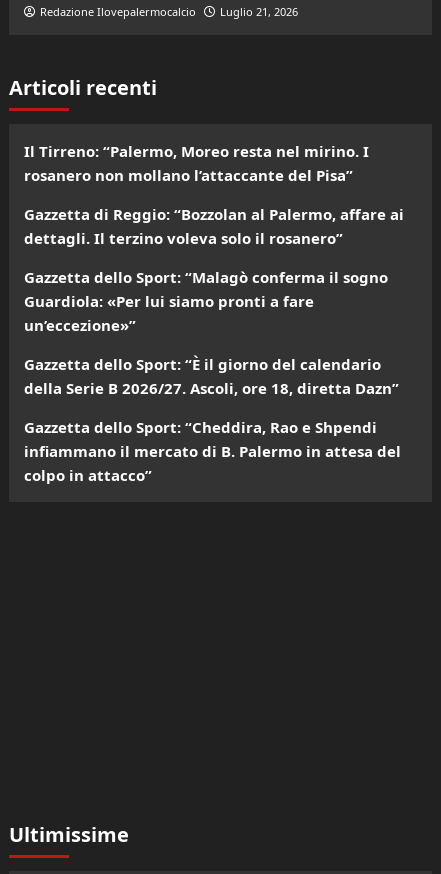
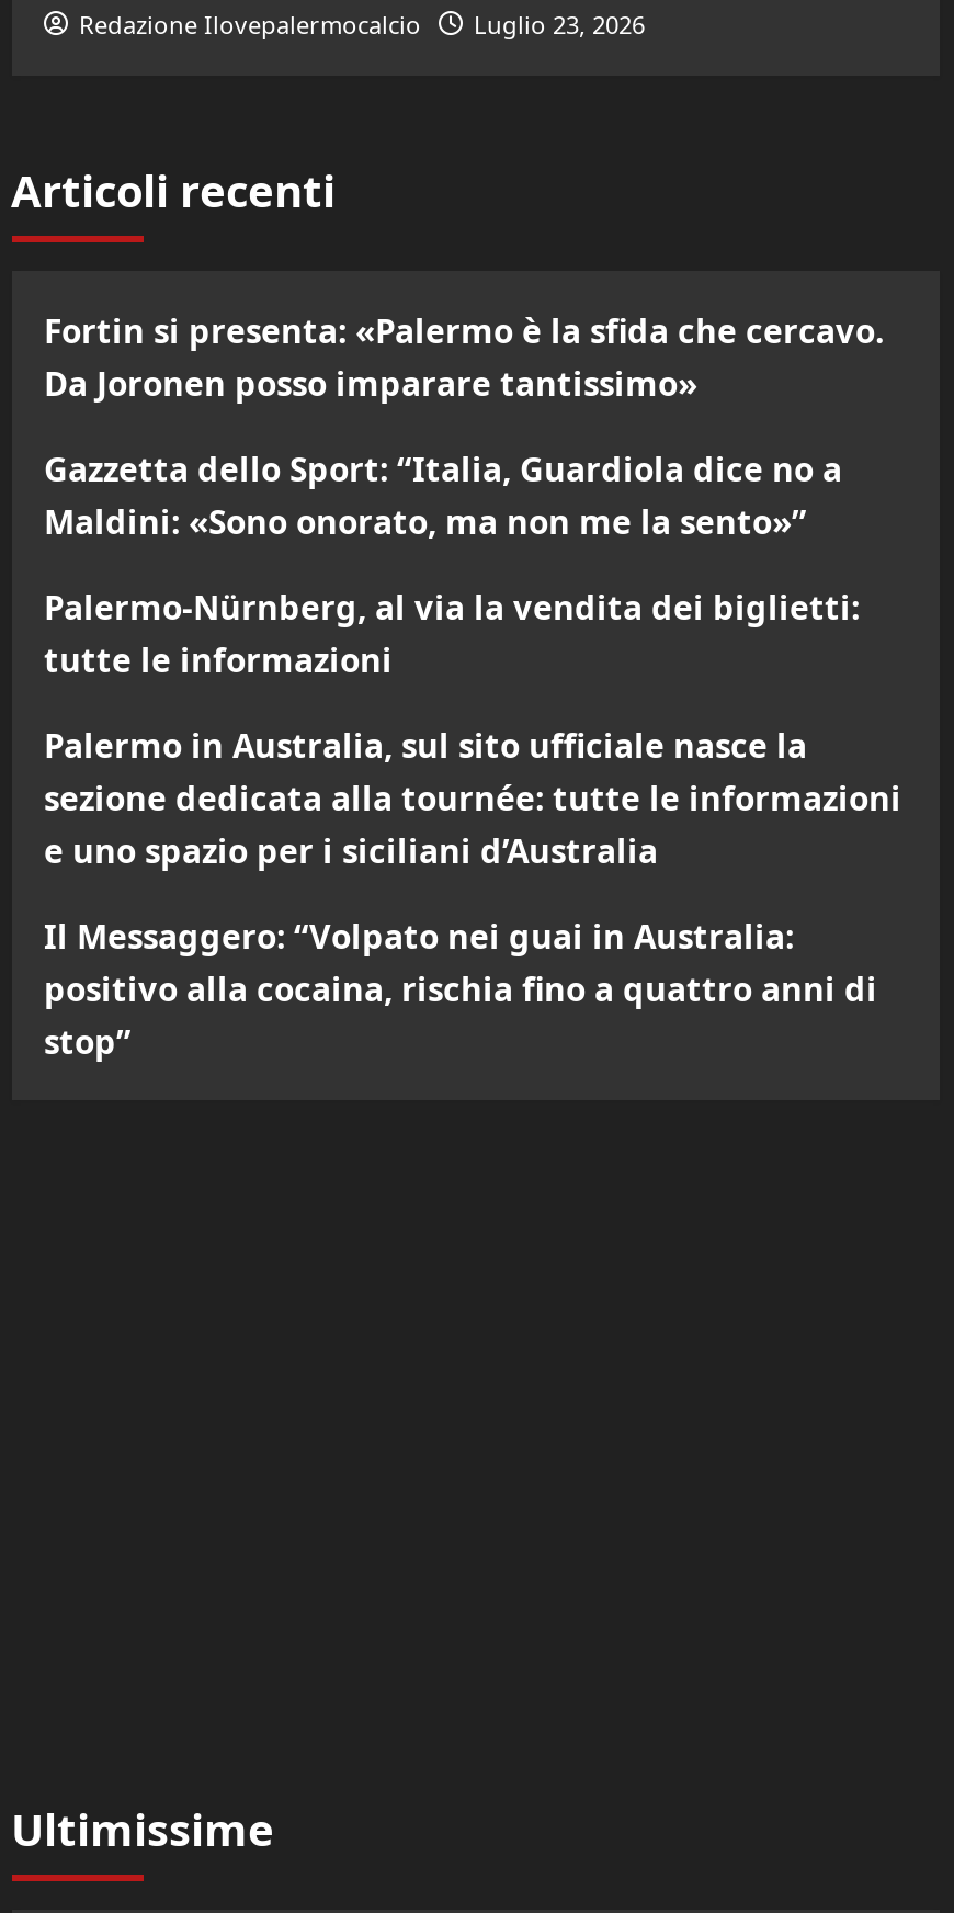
- Redazione Ilovepalermocalcio Luglio 21, 2026
+ Redazione Ilovepalermocalcio Luglio 23, 2026

- Il Tirreno: “Palermo, Moreo resta nel mirino. I
- rosanero non mollano l’attaccante del Pisa”
+ Fortin si presenta: «Palermo è la sfida che cercavo.
+ Da Joronen posso imparare tantissimo»

- Gazzetta di Reggio: “Bozzolan al Palermo, affare ai
- dettagli. Il terzino voleva solo il rosanero”
+ Gazzetta dello Sport: “Italia, Guardiola dice no a
+ Maldini: «Sono onorato, ma non me la sento»”

- Gazzetta dello Sport: “Malagò conferma il sogno
- Guardiola: «Per lui siamo pronti a fare
- un’eccezione»”
+ Palermo-Nürnberg, al via la vendita dei biglietti:
+ tutte le informazioni

- Gazzetta dello Sport: “È il giorno del calendario
- della Serie B 2026/27. Ascoli, ore 18, diretta Dazn”
+ Palermo in Australia, sul sito ufficiale nasce la
+ sezione dedicata alla tournée: tutte le informazioni
+ e uno spazio per i siciliani d’Australia

- Gazzetta dello Sport: “Cheddira, Rao e Shpendi
- infiammano il mercato di B. Palermo in attesa del
- colpo in attacco”
+ Il Messaggero: “Volpato nei guai in Australia:
+ positivo alla cocaina, rischia fino a quattro anni di
+ stop”
